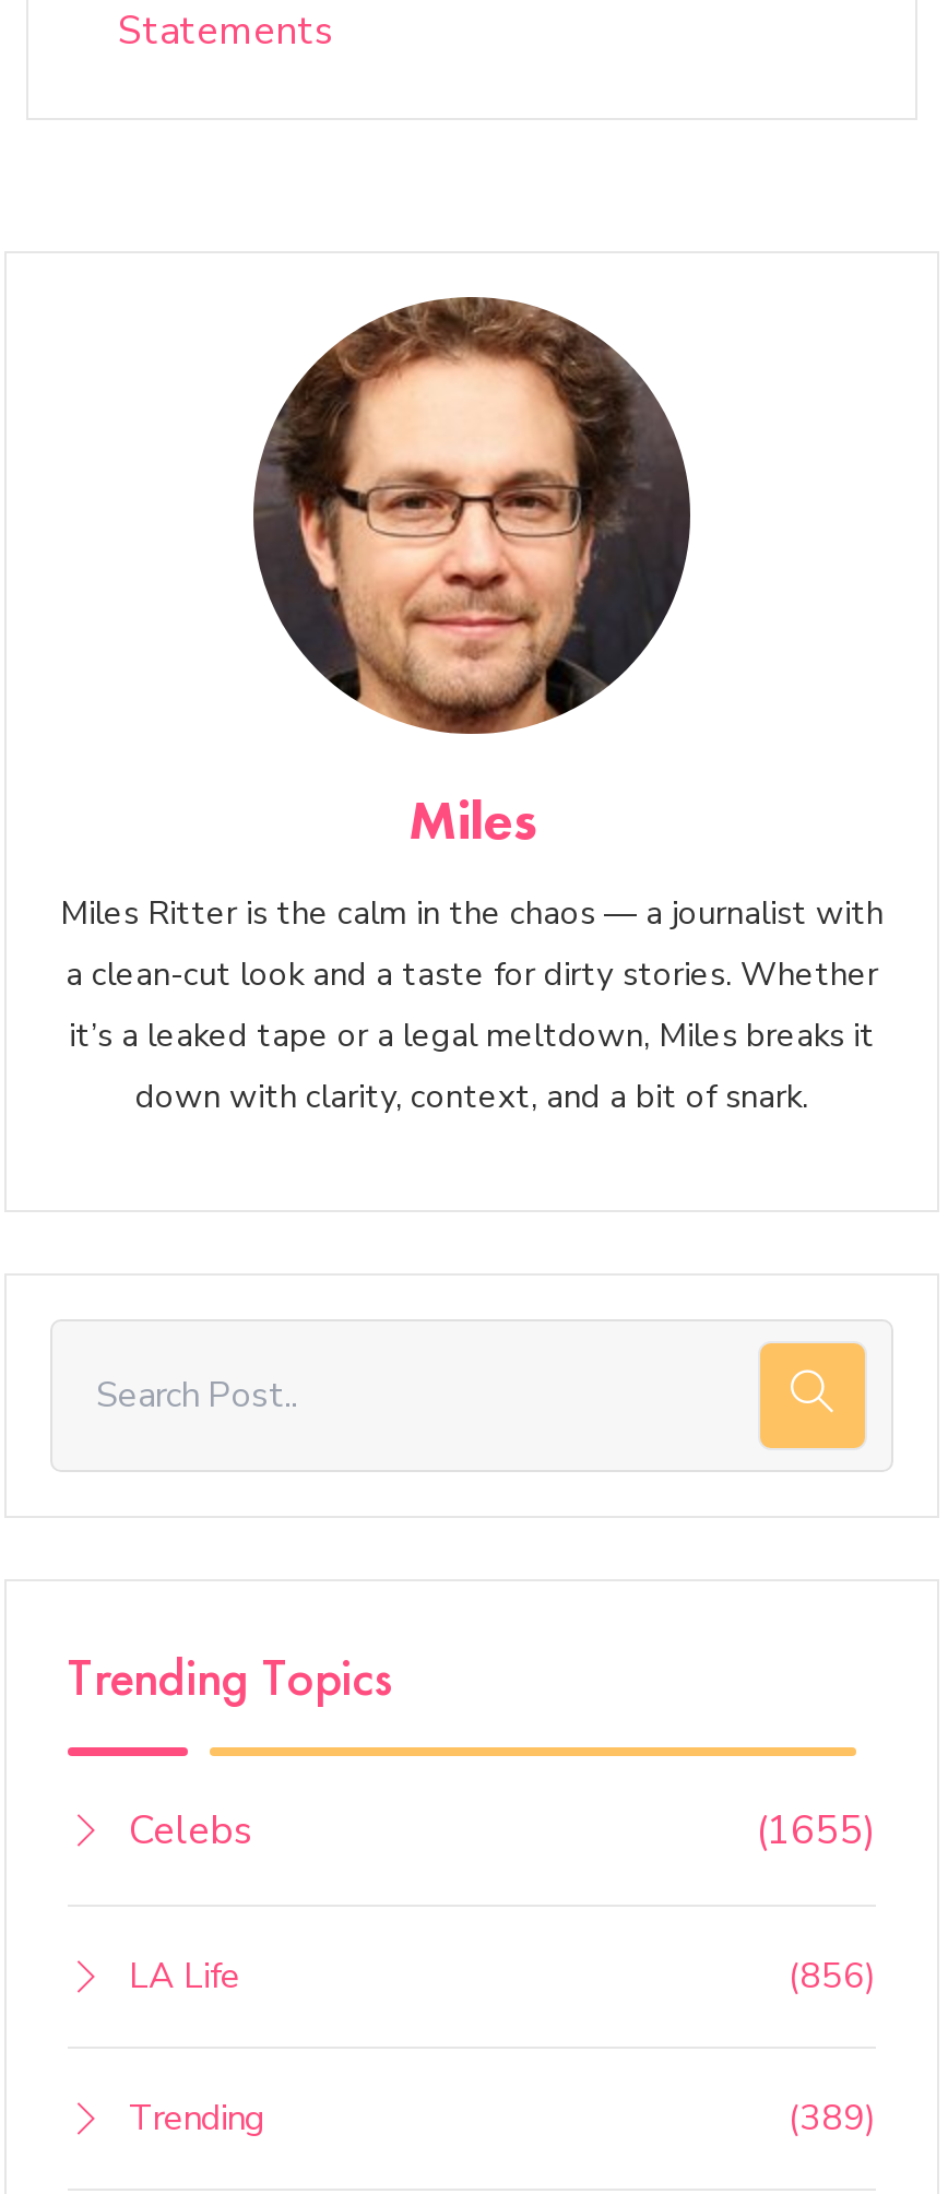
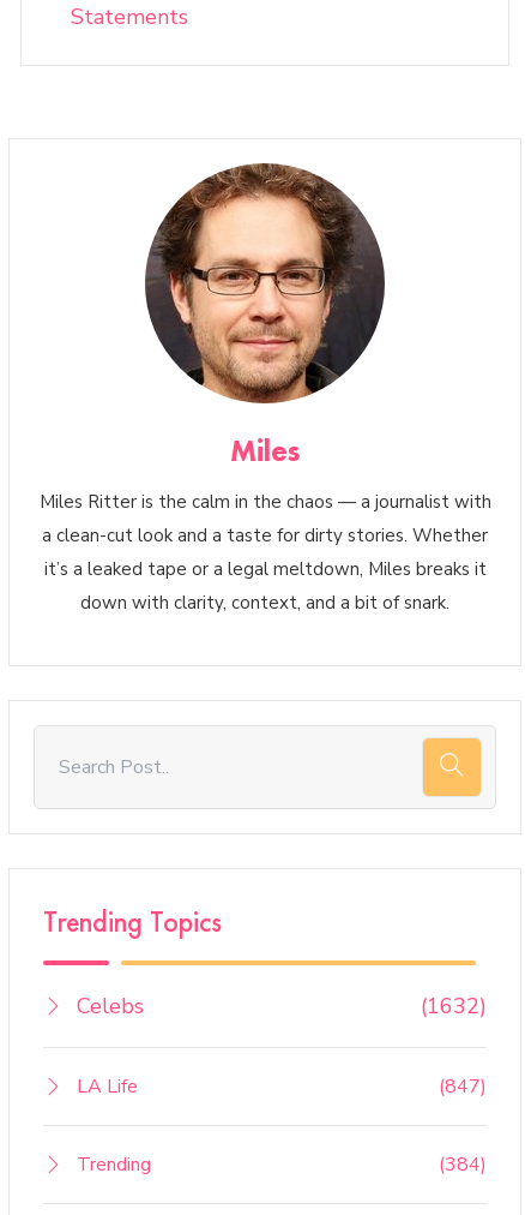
- (1655)
+ (1632)

- (856)
+ (847)

- (389)
+ (384)
